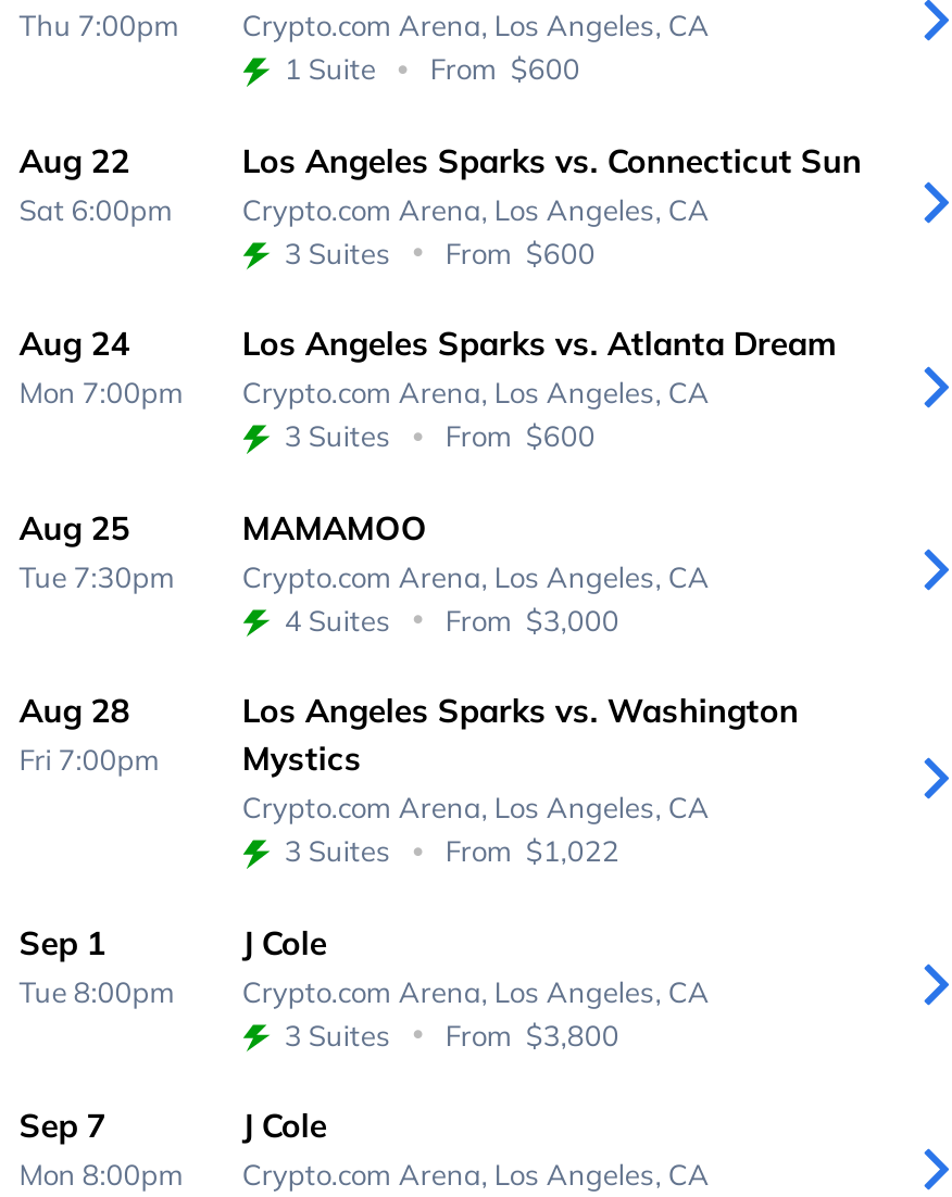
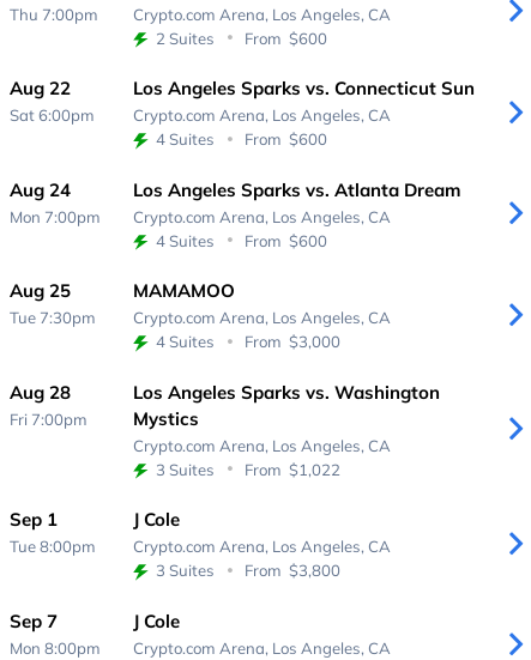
- 1 Suite From $600
+ 2 Suites From $600

- 3 Suites From $600
+ 4 Suites From $600

- 3 Suites From $600
+ 4 Suites From $600
